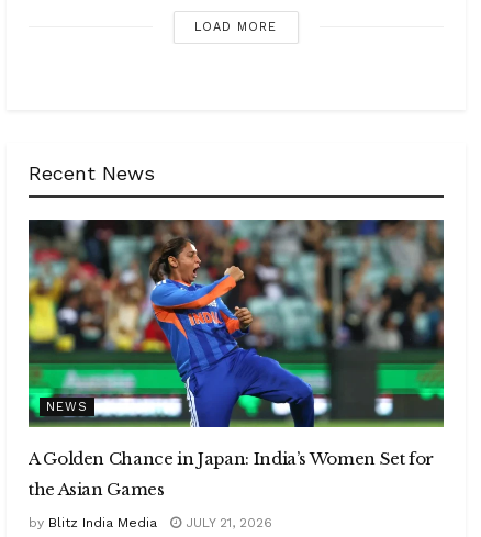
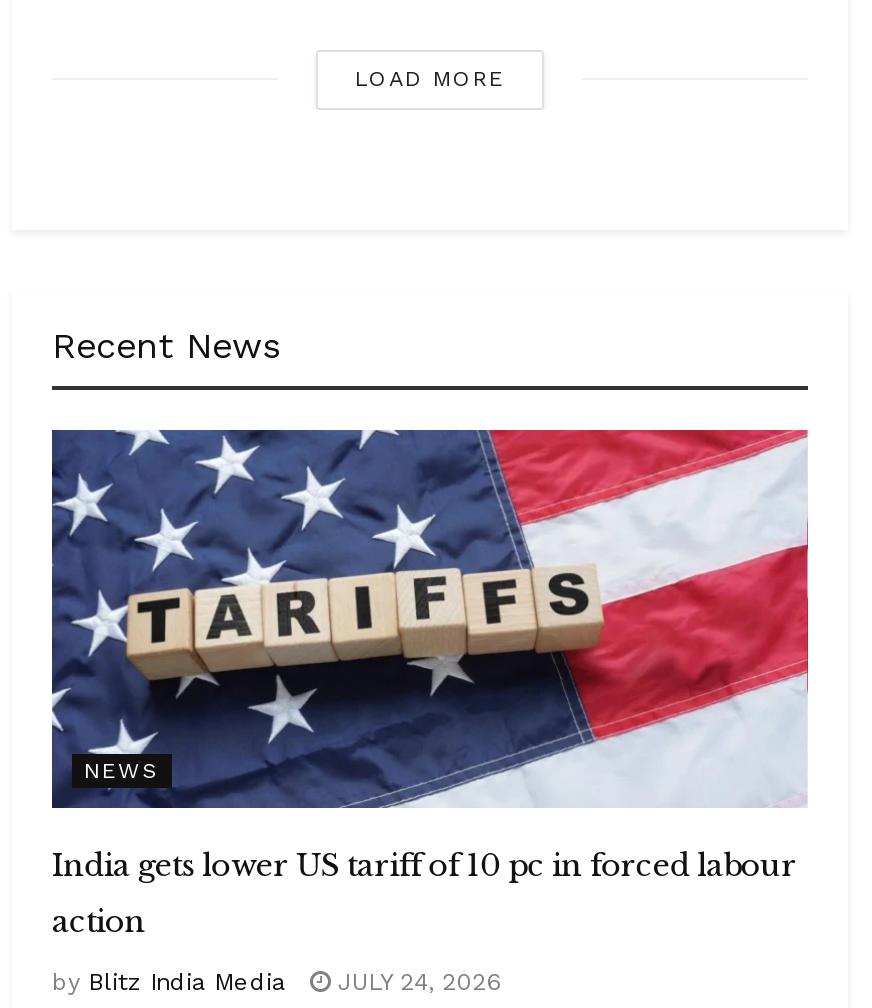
- [image]
- A Golden Chance in Japan: India’s Women Set for
+ [image]
+ India gets lower US tariff of 10 pc in forced labour

- the Asian Games
+ action

- by Blitz India Media JULY 21, 2026
+ by Blitz India Media JULY 24, 2026
